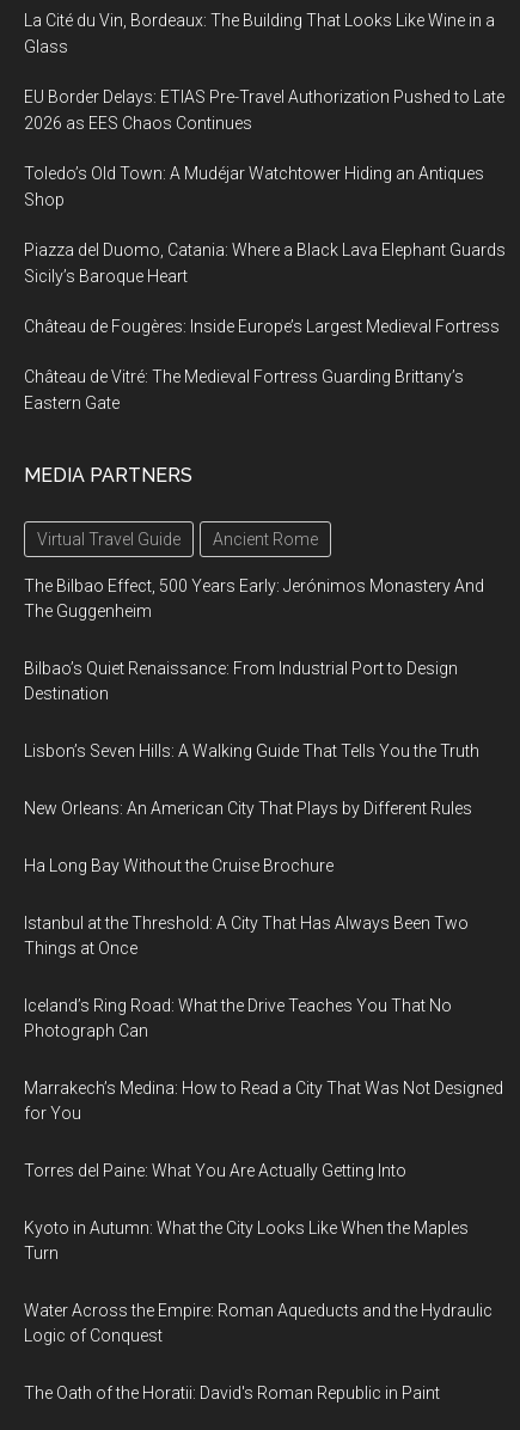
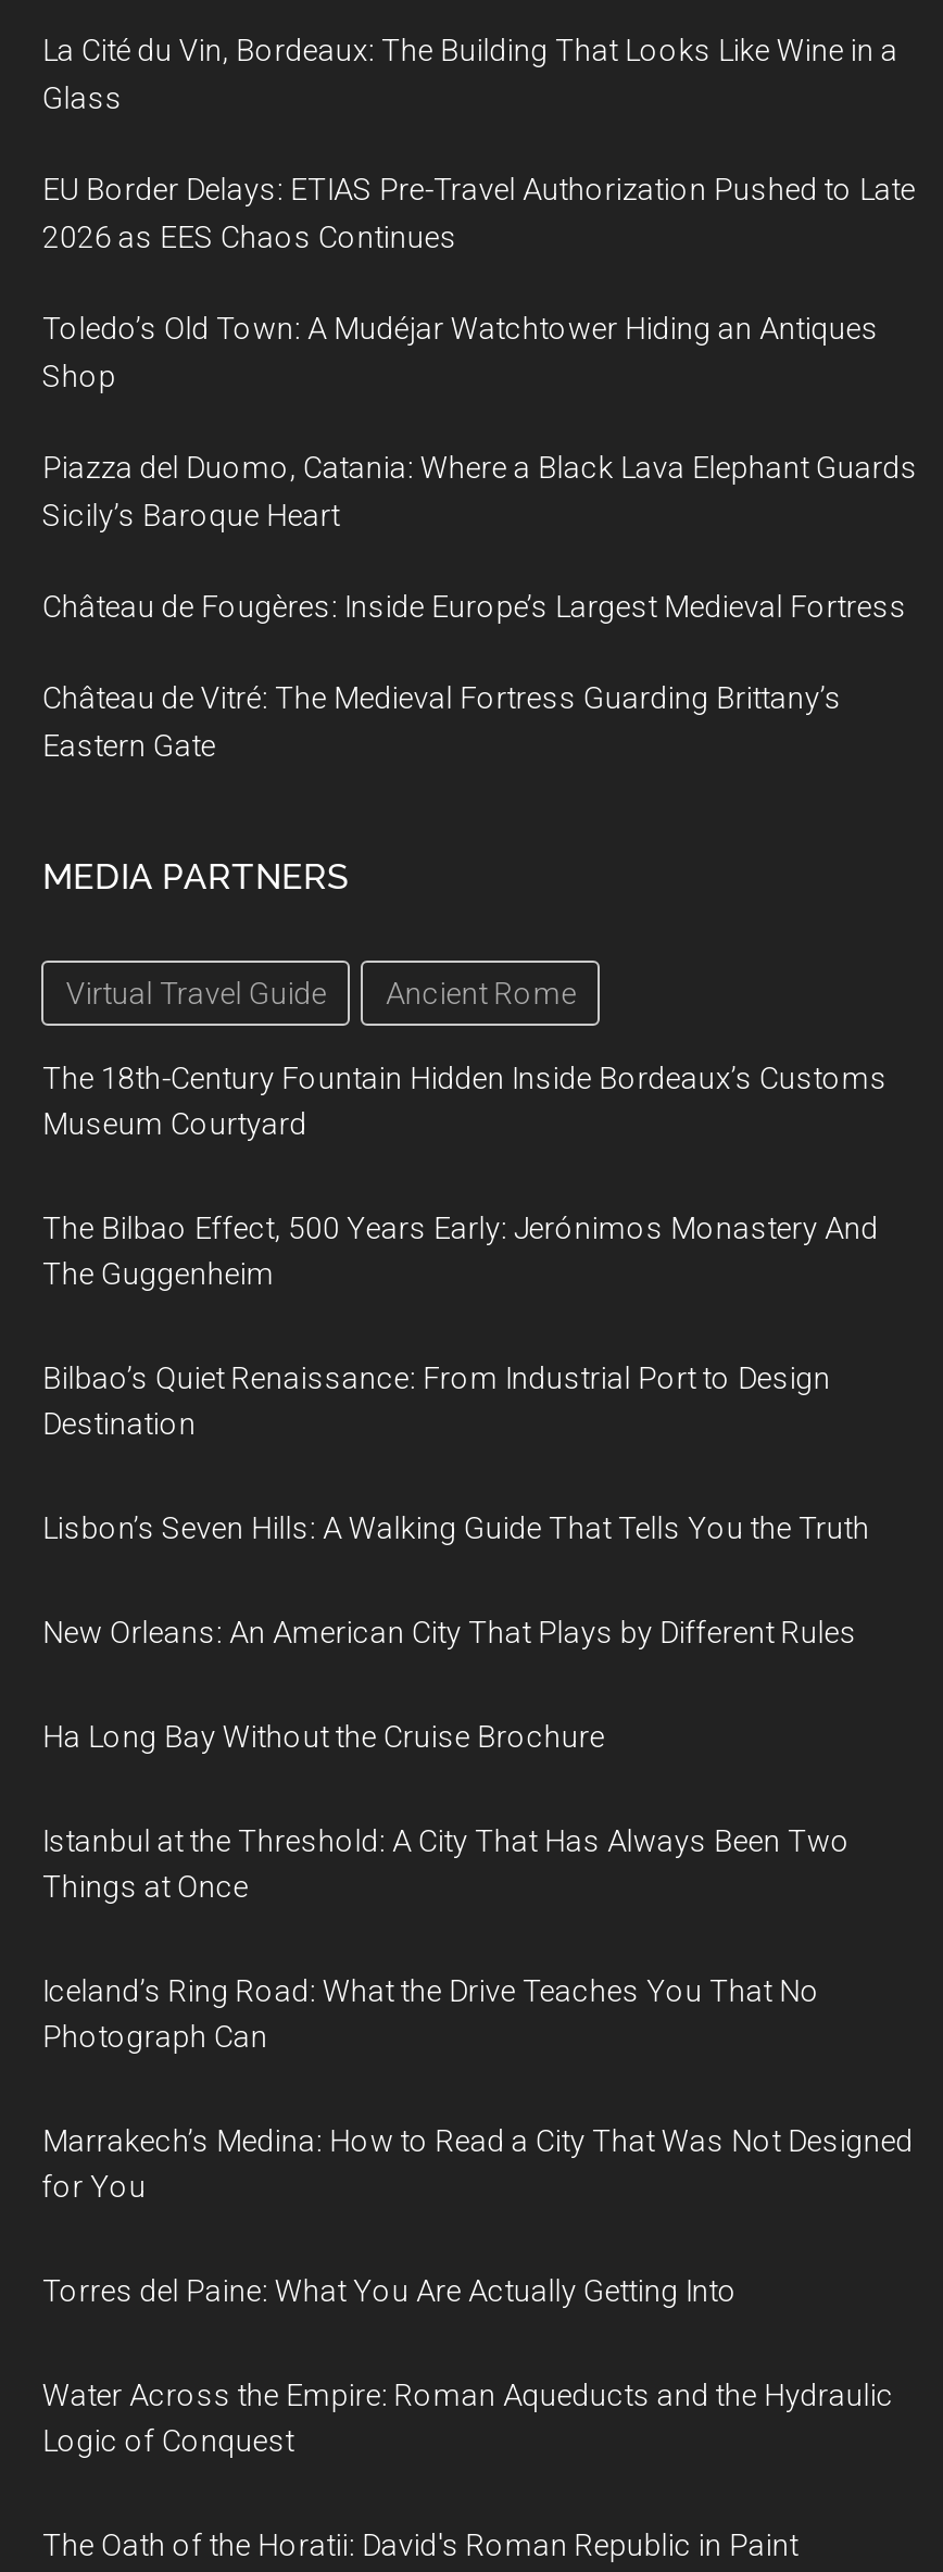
+ The 18th-Century Fountain Hidden Inside Bordeaux’s Customs
+ Museum Courtyard

moved down: The Bilbao Effect, 500 Years Early: Jerónimos Monastery And | The Guggenheim | Bilbao’s Quiet Renaissance: From Industrial Port to Design | ... | for You | Torres del Paine: What You Are Actually Getting Into

- Kyoto in Autumn: What the City Looks Like When the Maples
- Turn
